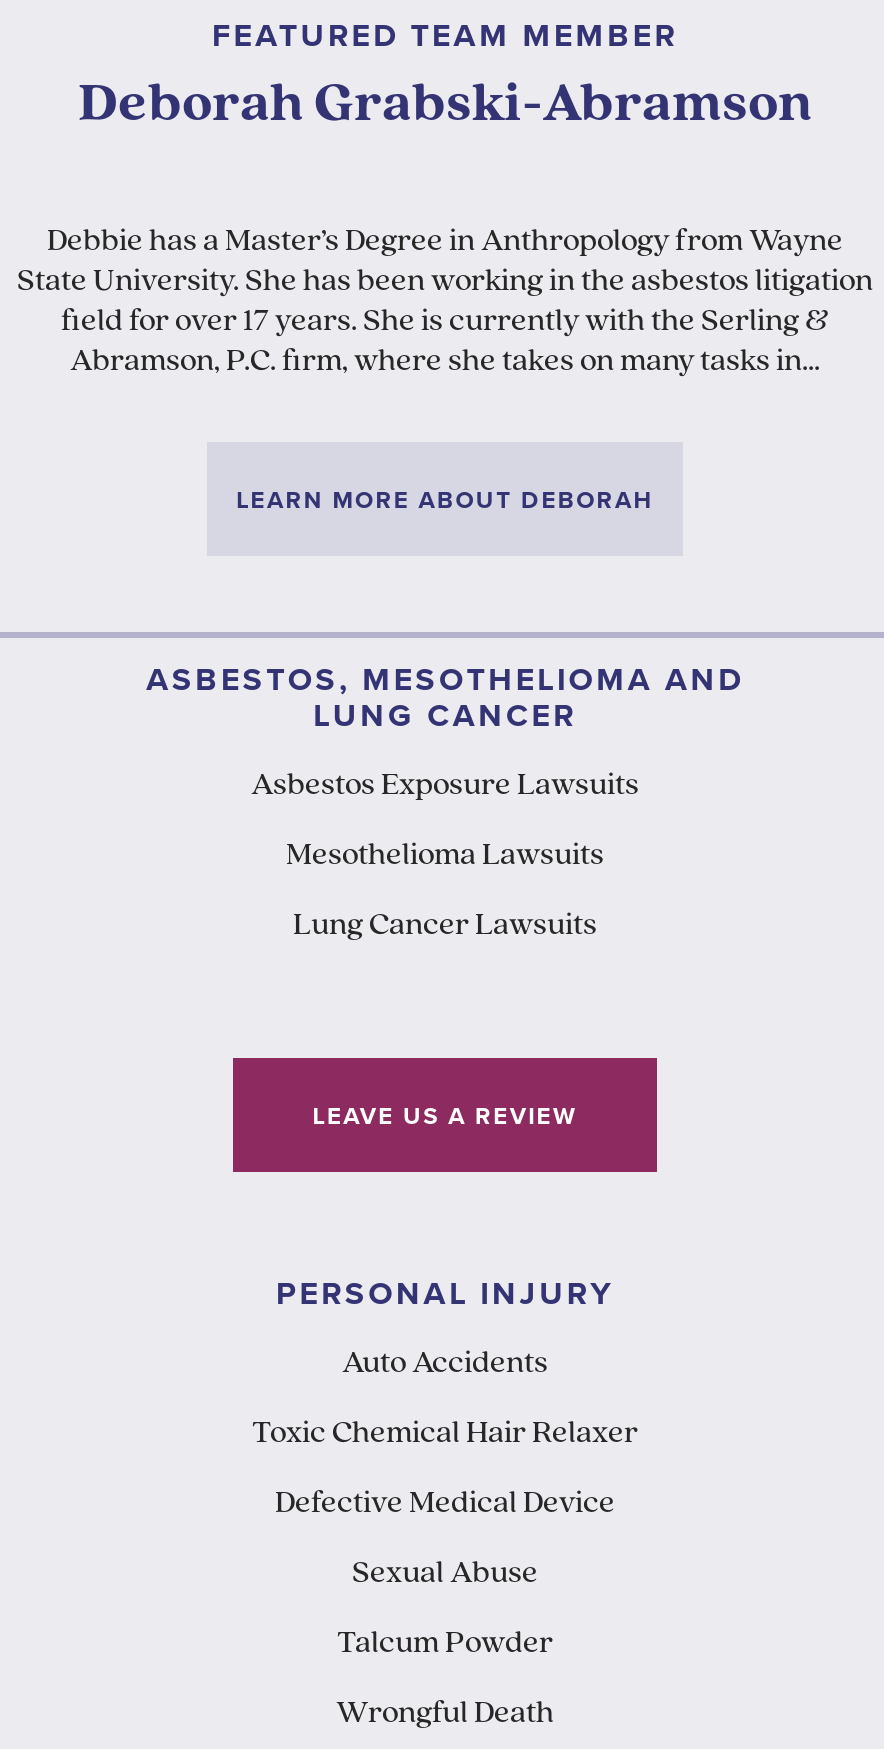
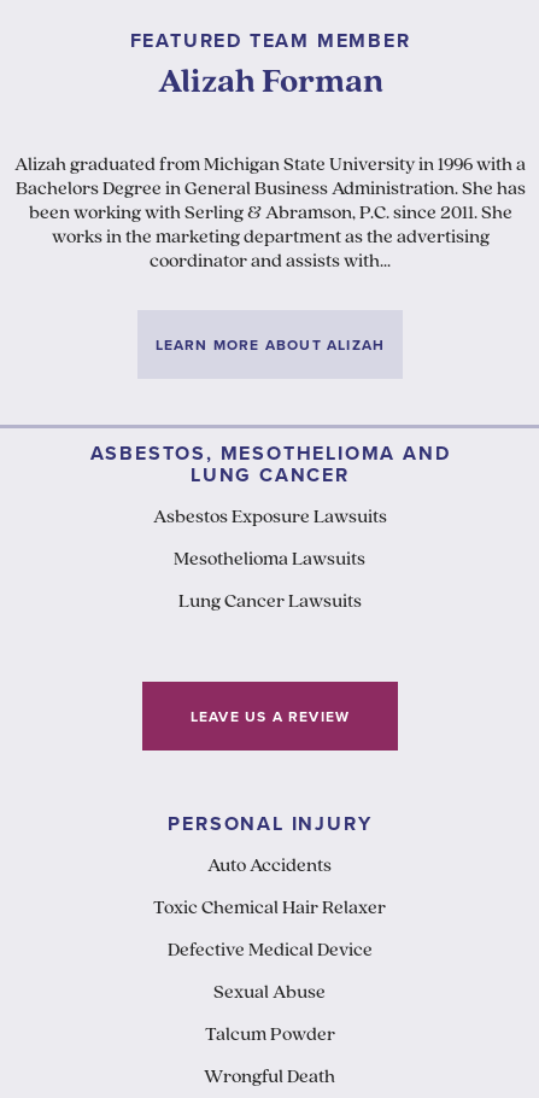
- Deborah Grabski-Abramson
+ Alizah Forman

- Debbie has a Master’s Degree in Anthropology from Wayne
- State University. She has been working in the asbestos litigation
- field for over 17 years. She is currently with the Serling &
- Abramson, P.C. firm, where she takes on many tasks in...
+ Alizah graduated from Michigan State University in 1996 with a
+ Bachelors Degree in General Business Administration. She has
+ been working with Serling & Abramson, P.C. since 2011. She
+ works in the marketing department as the advertising
+ coordinator and assists with...

- LEARN MORE ABOUT DEBORAH
+ LEARN MORE ABOUT ALIZAH
